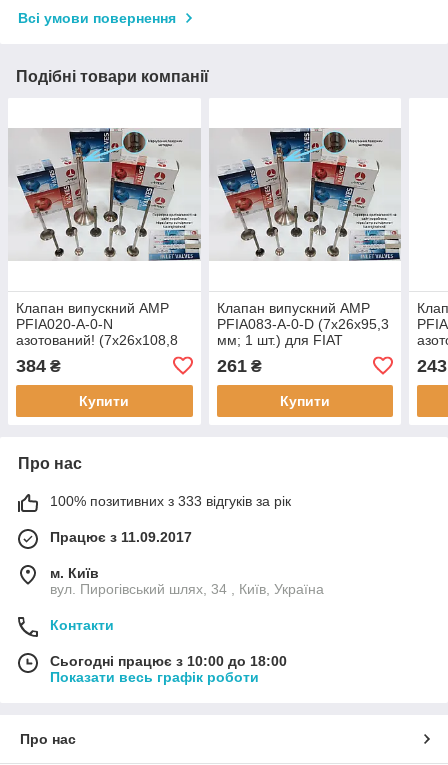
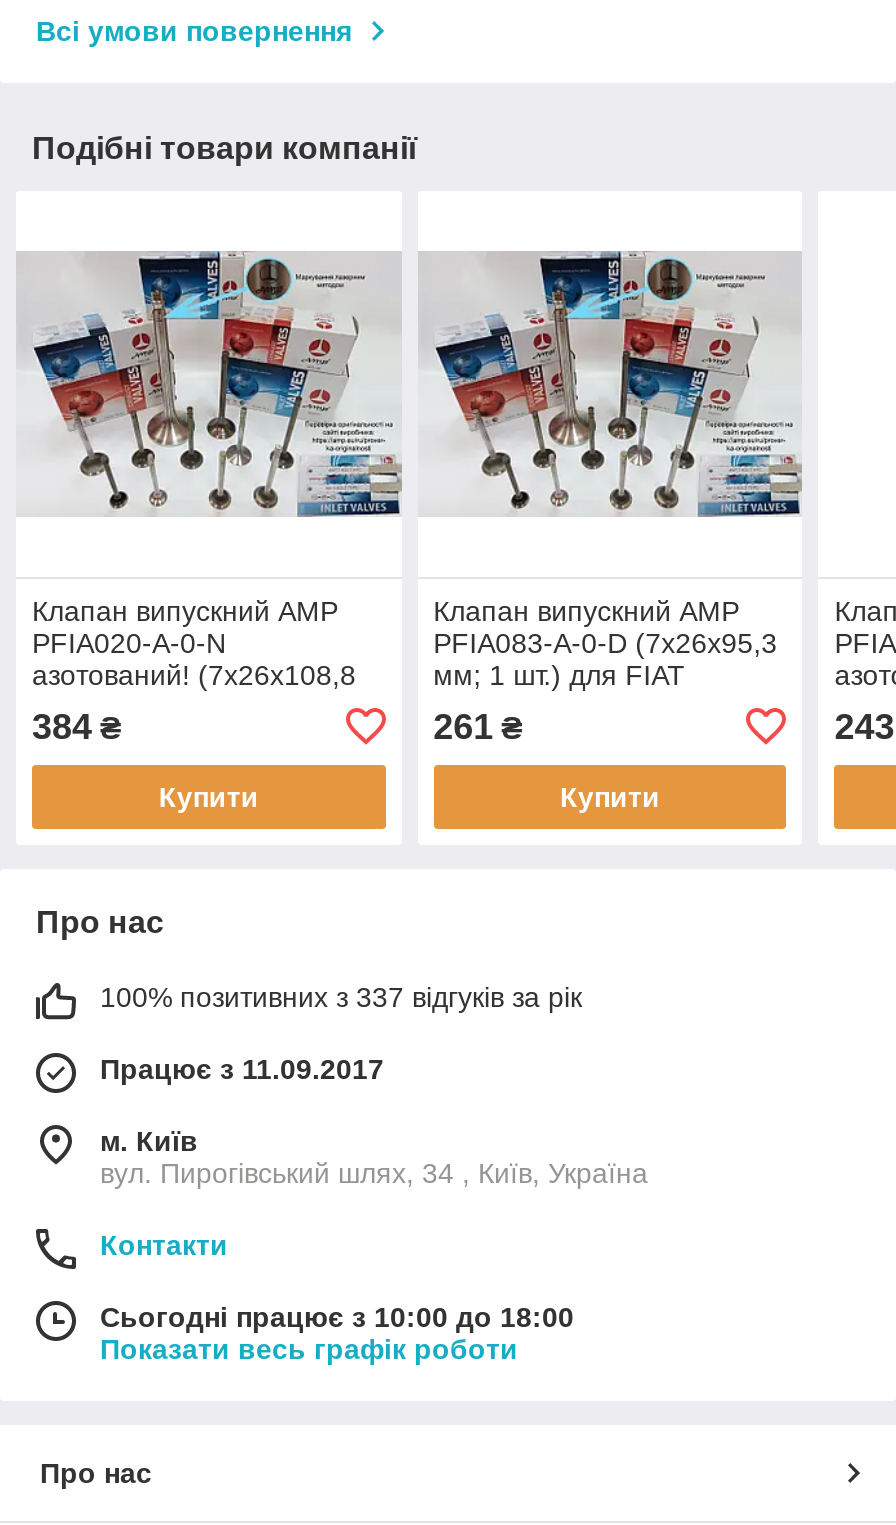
- 100% позитивних з 333 відгуків за рік
+ 100% позитивних з 337 відгуків за рік
